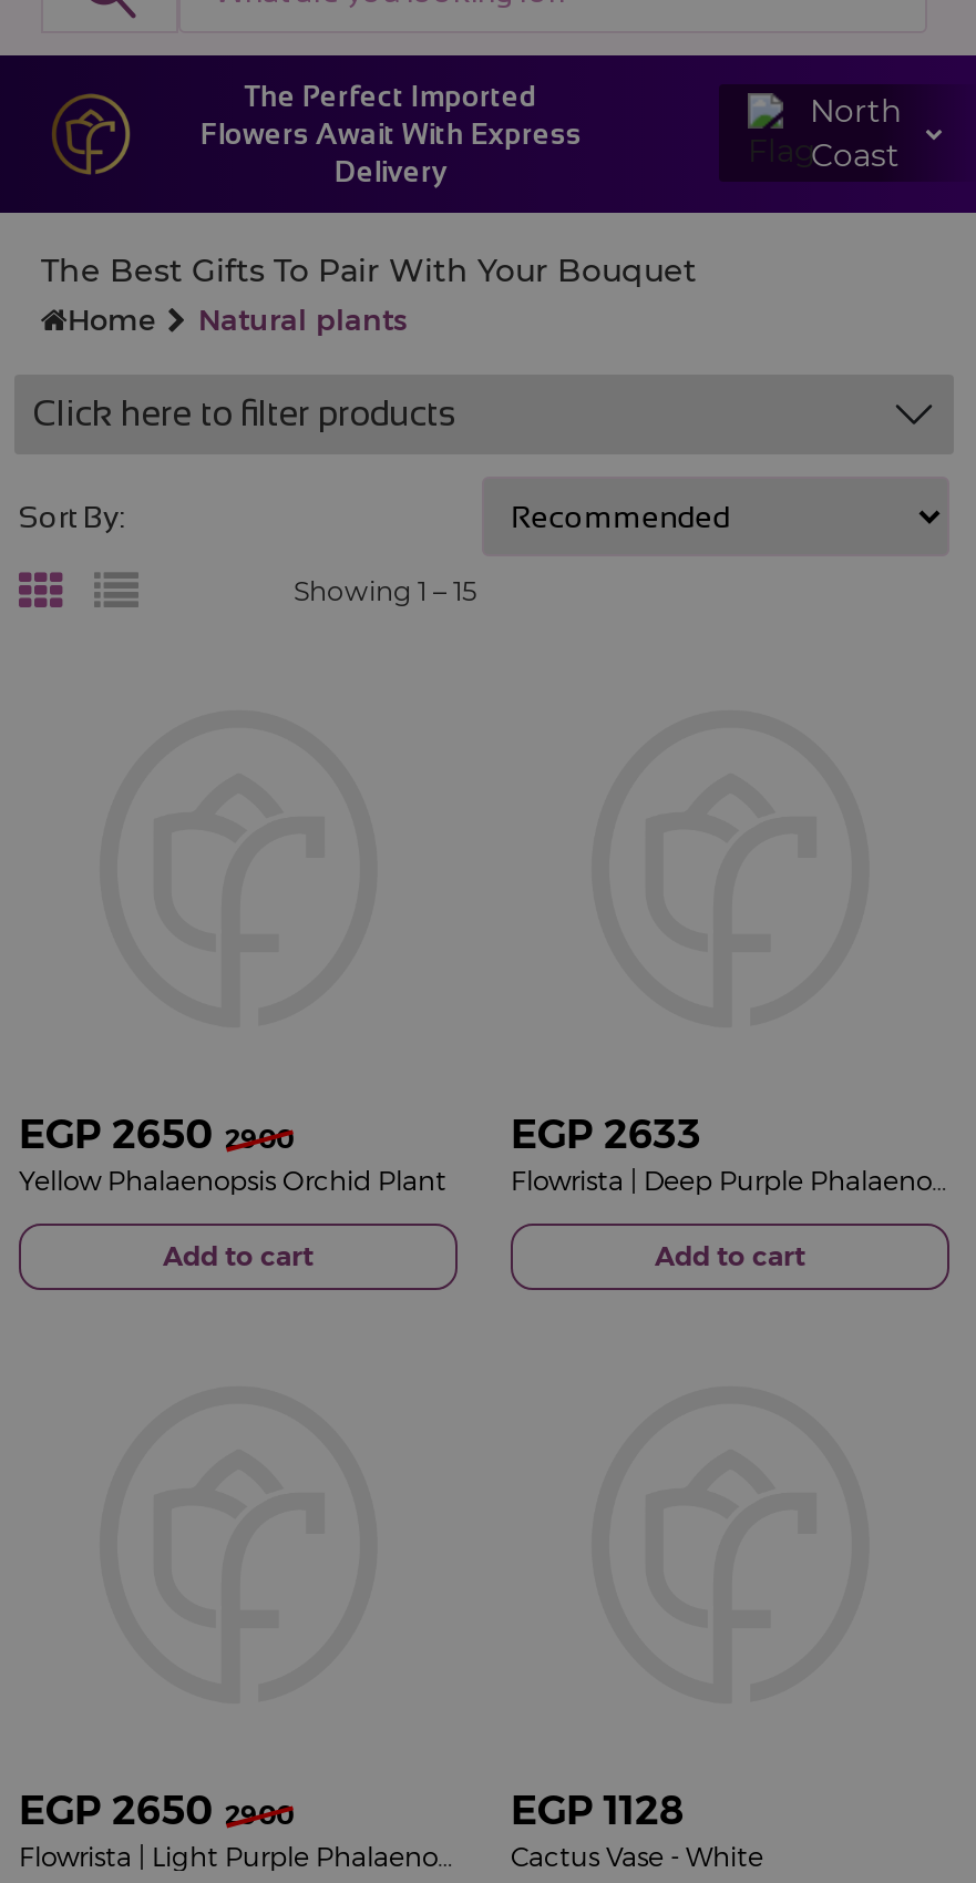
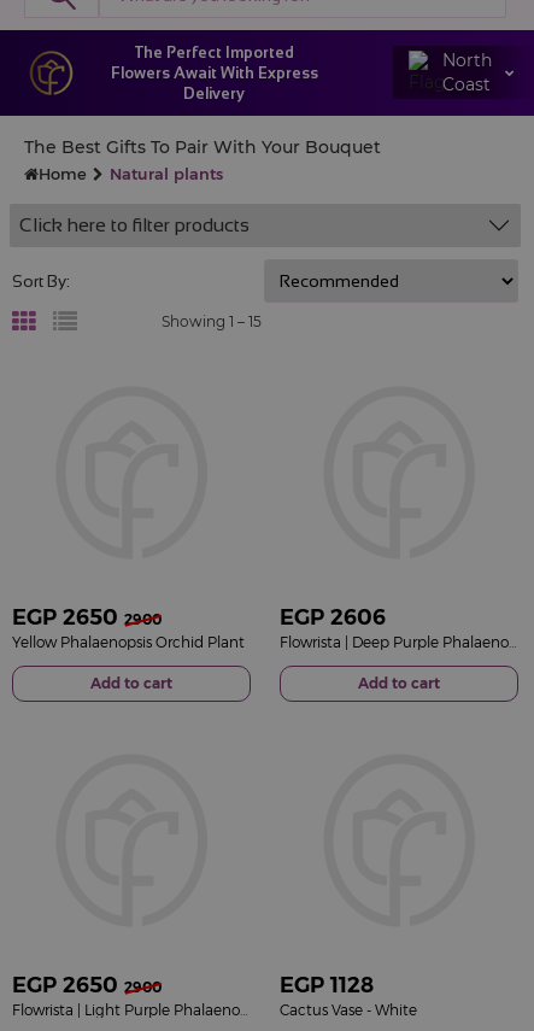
- EGP 2633
+ EGP 2606
